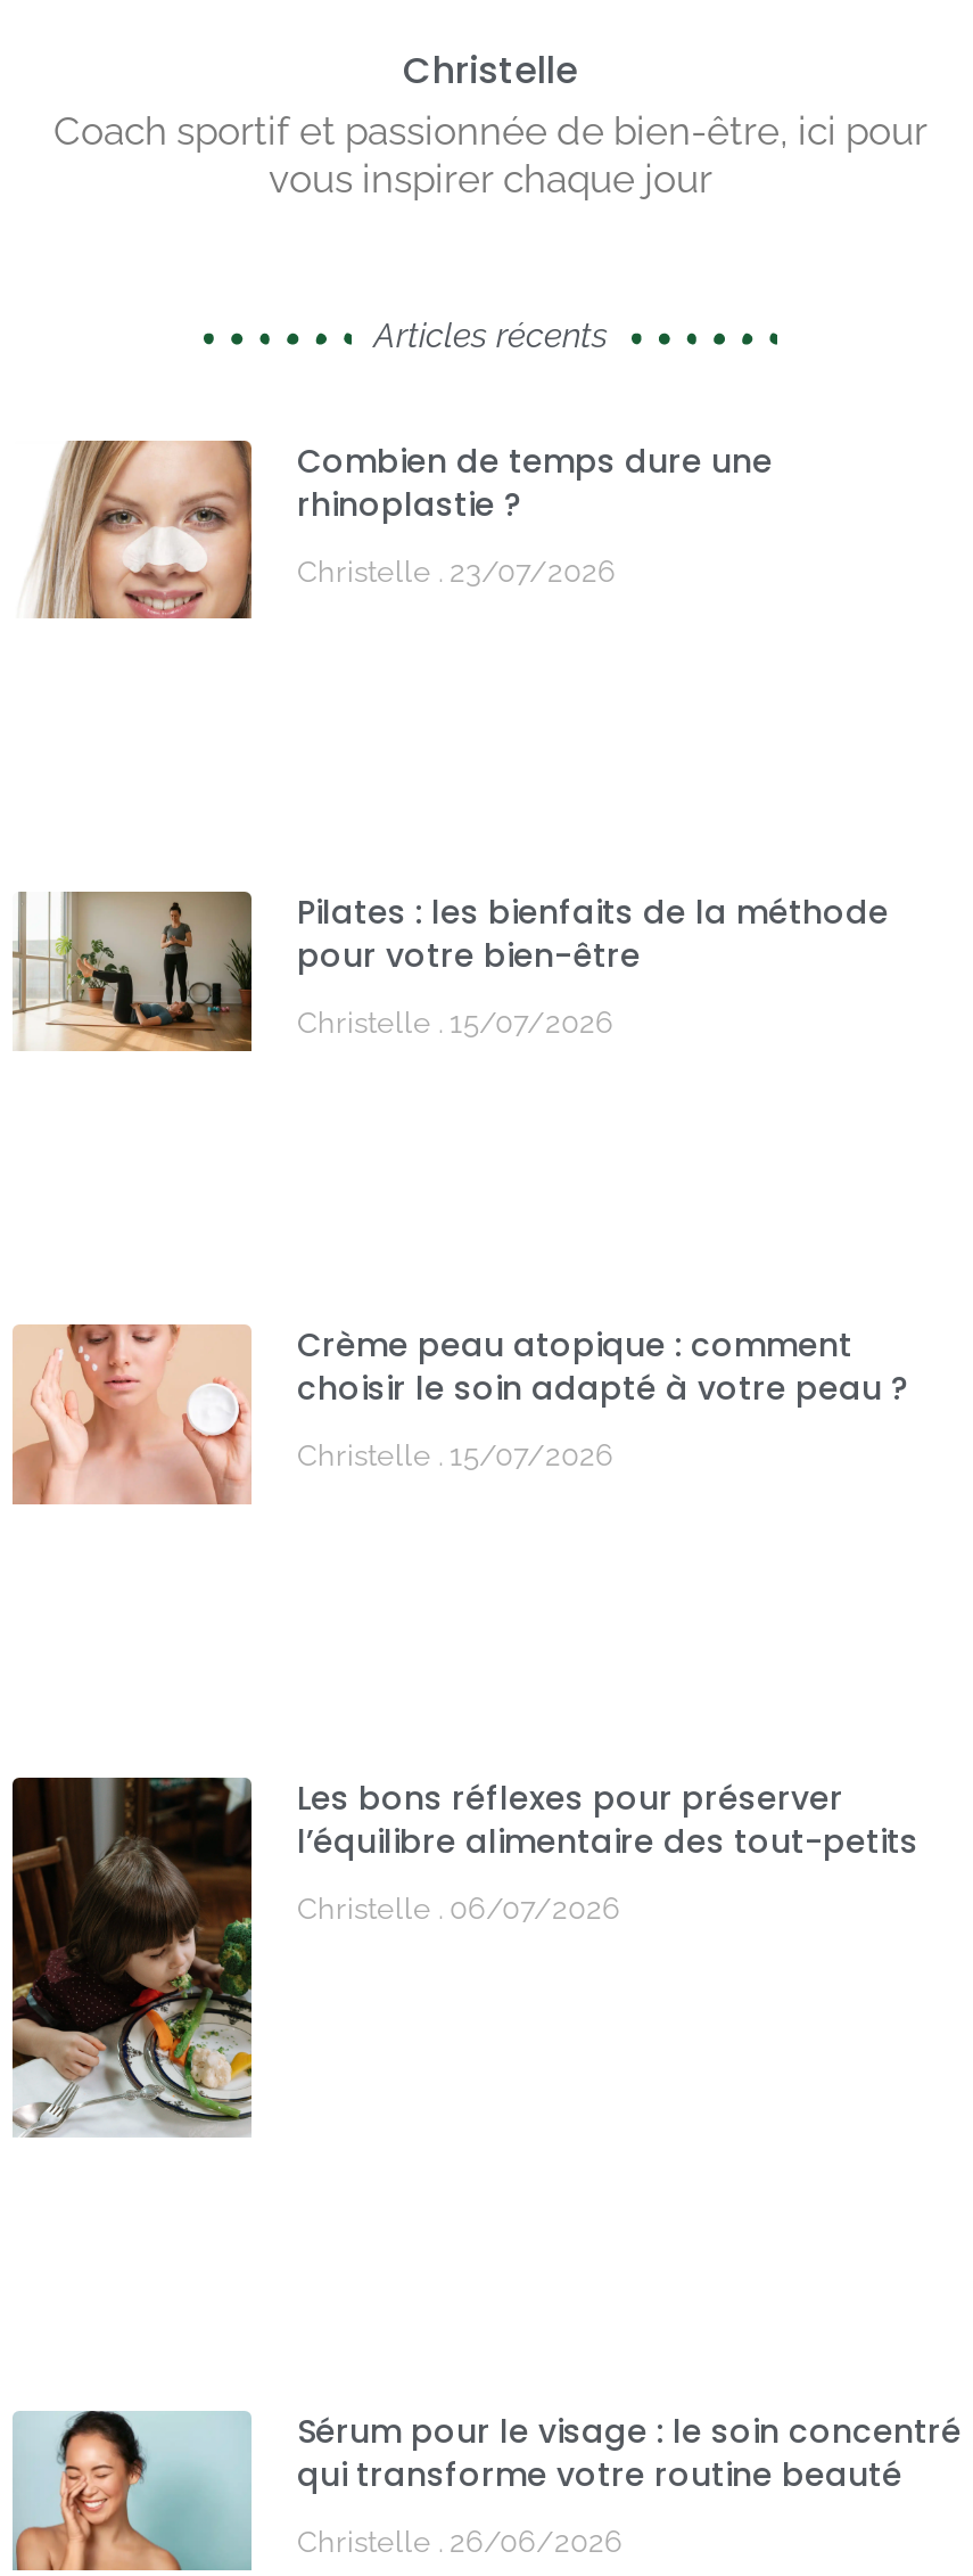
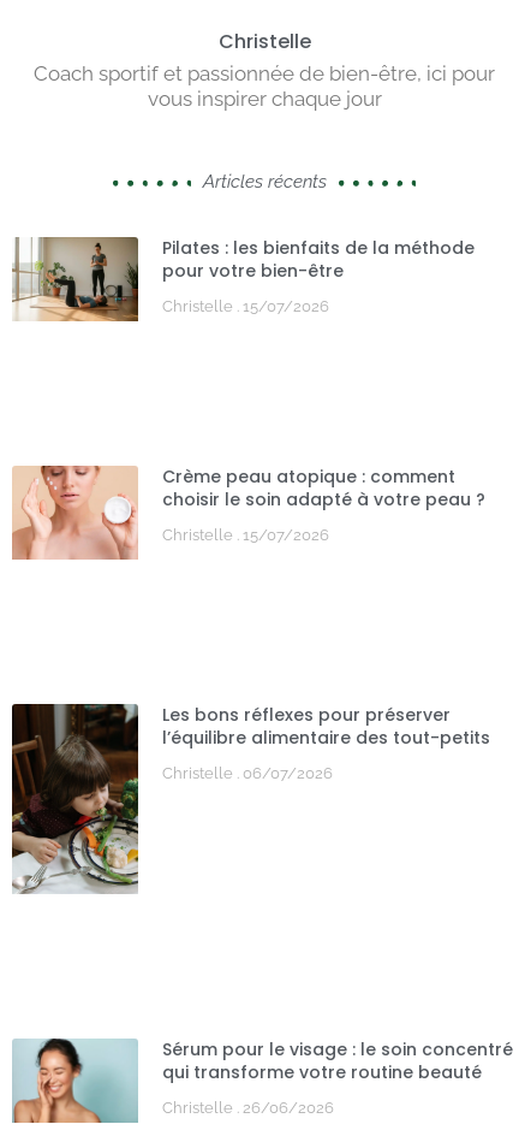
- [image]
- Combien de temps dure une
- rhinoplastie ?
- Christelle 23/07/2026
